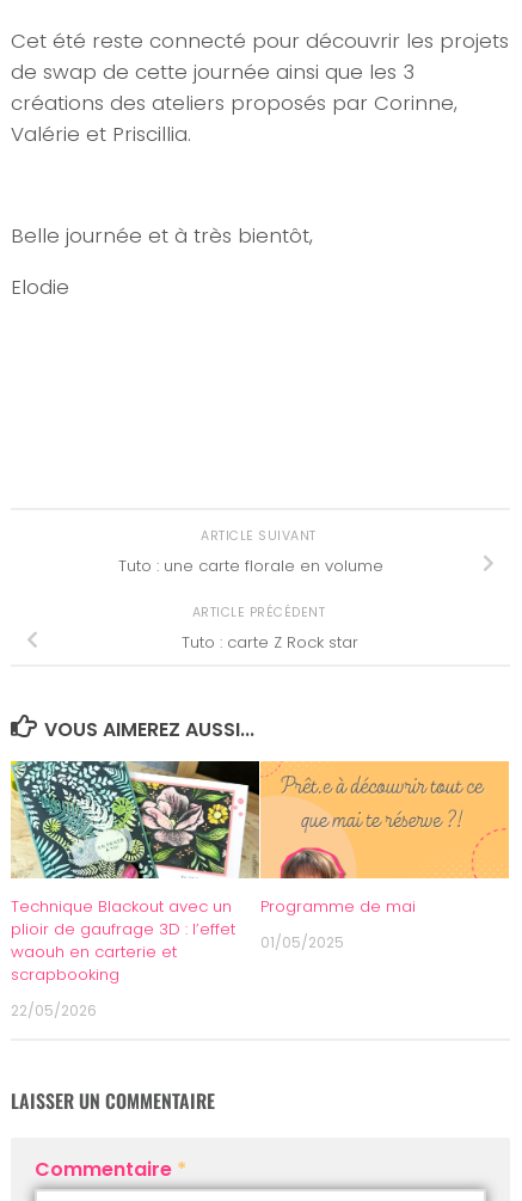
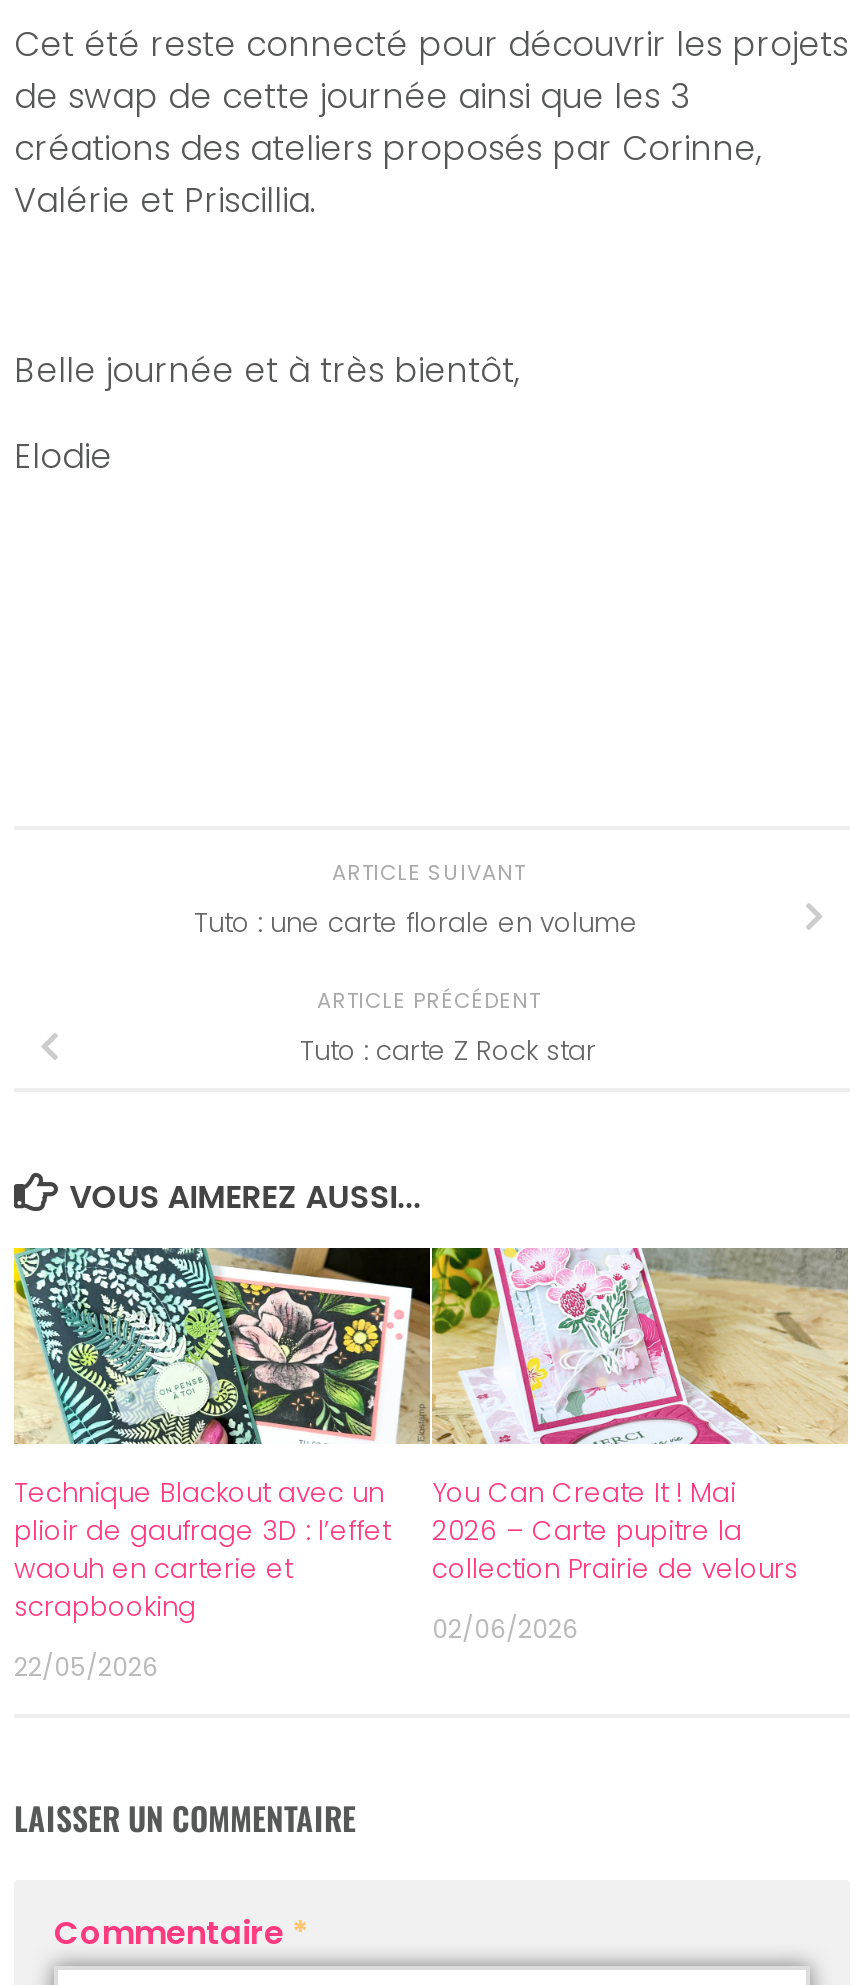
- [image]
- Programme de mai
+ [image]
+ You Can Create It ! Mai
+ 2026 – Carte pupitre la
+ collection Prairie de velours

- 01/05/2025
+ 02/06/2026
